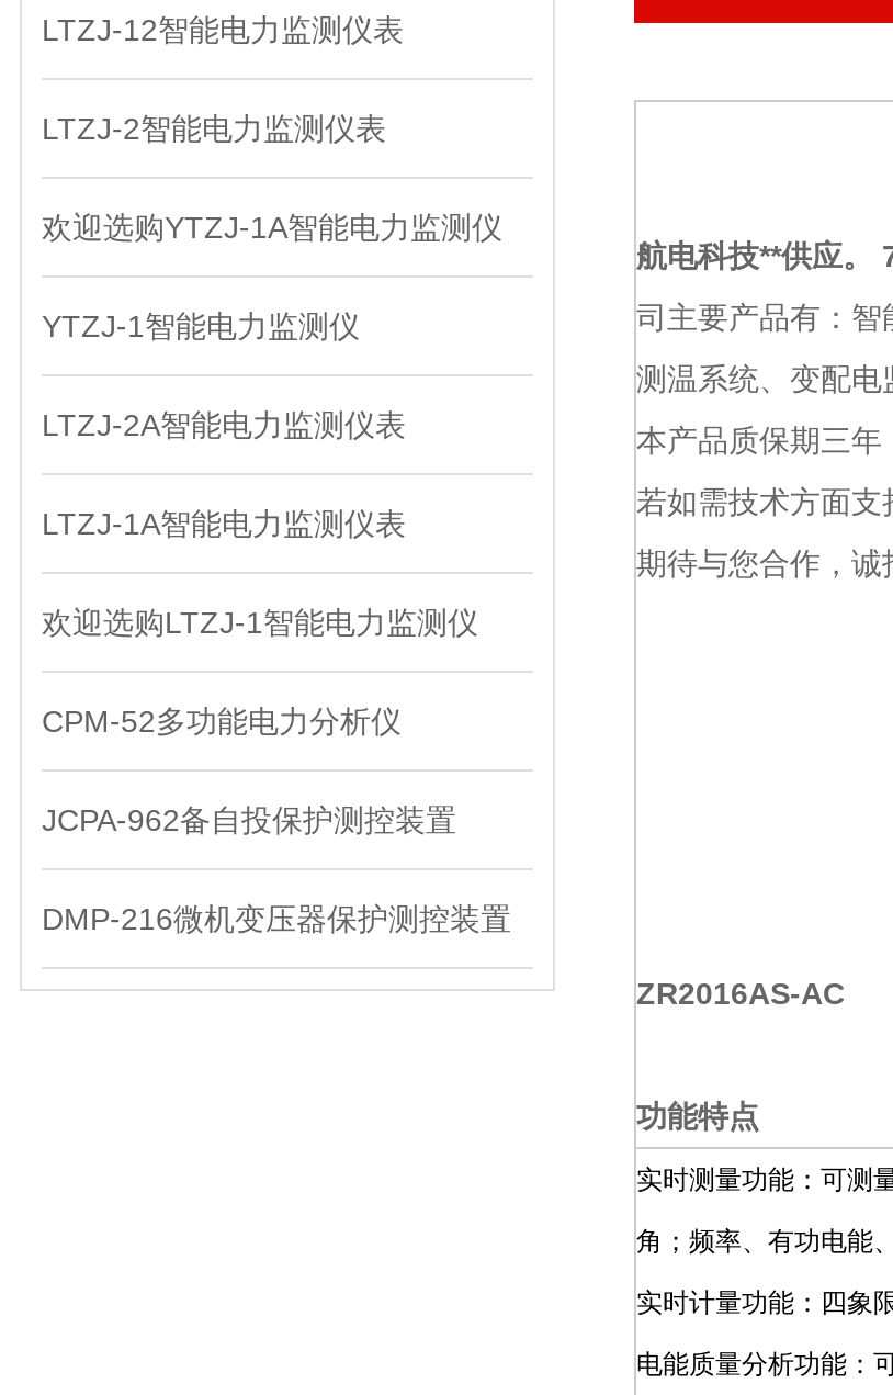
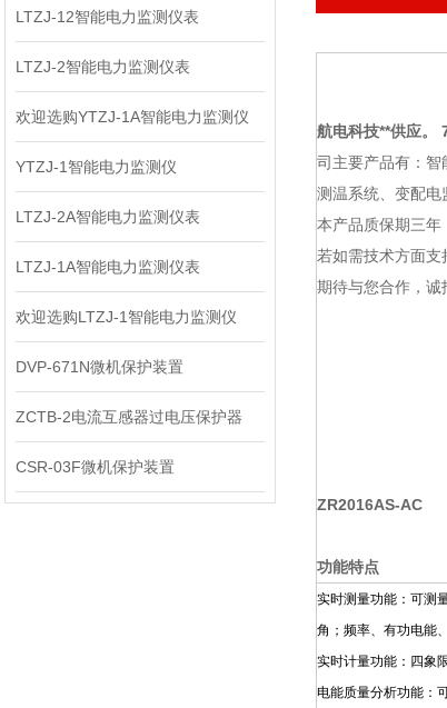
- CPM-52多功能电力分析仪
+ DVP-671N微机保护装置

- JCPA-962备自投保护测控装置
+ ZCTB-2电流互感器过电压保护器

- DMP-216微机变压器保护测控装置
+ CSR-03F微机保护装置
